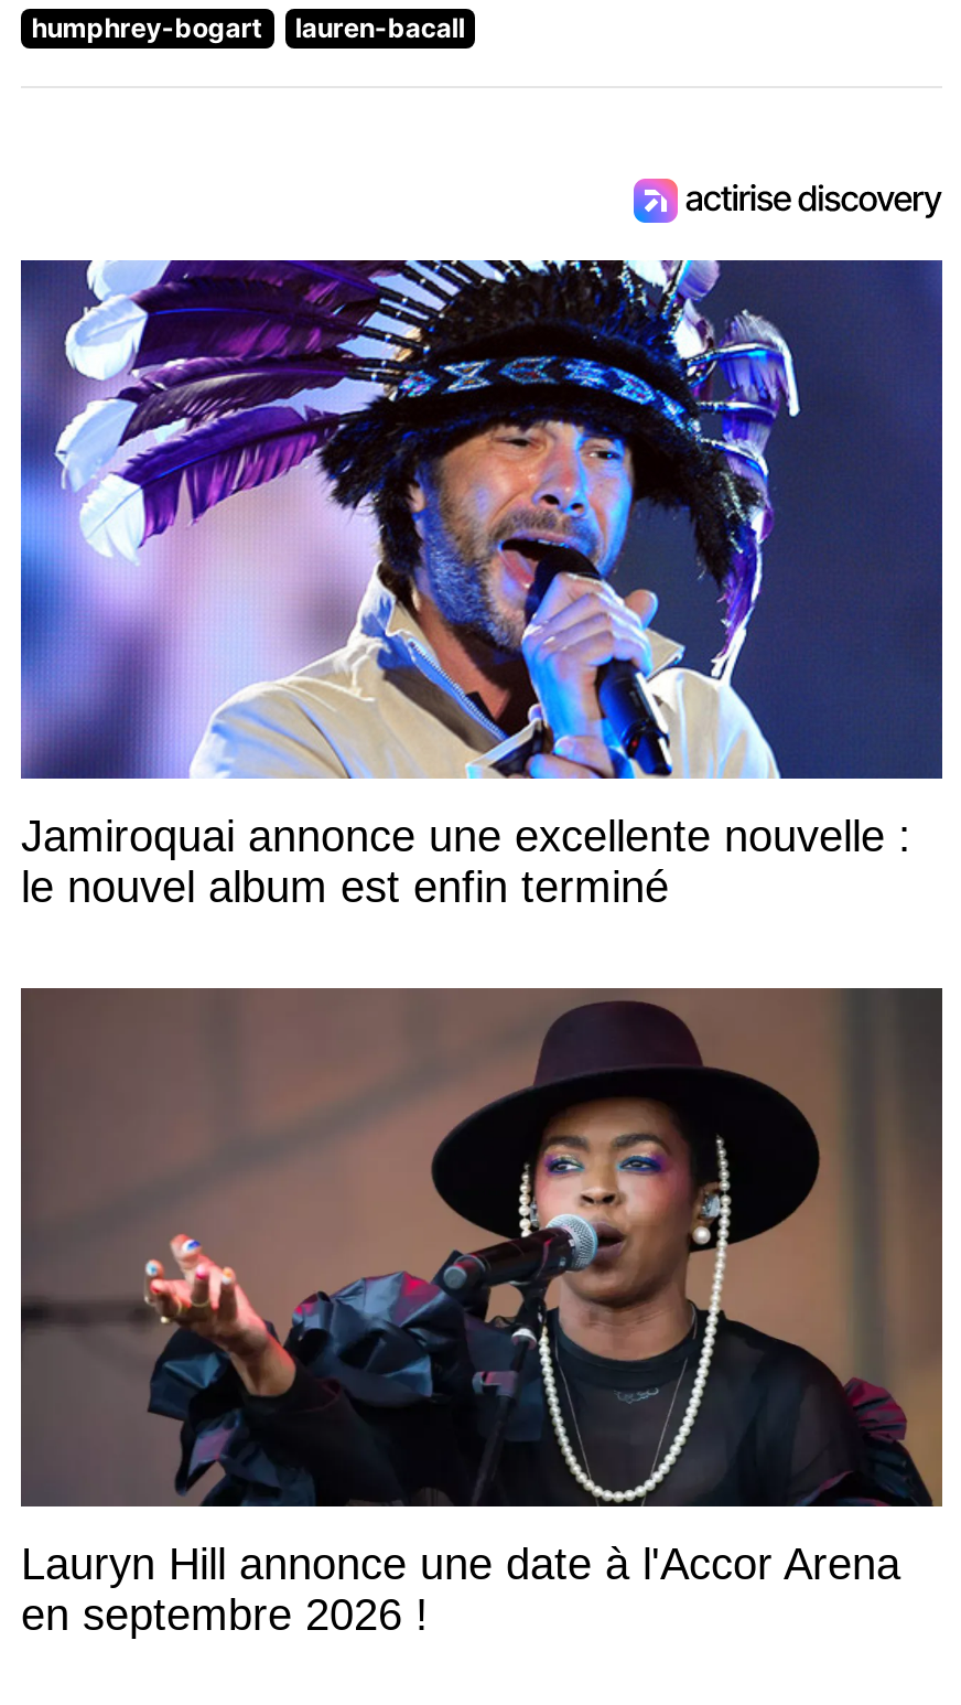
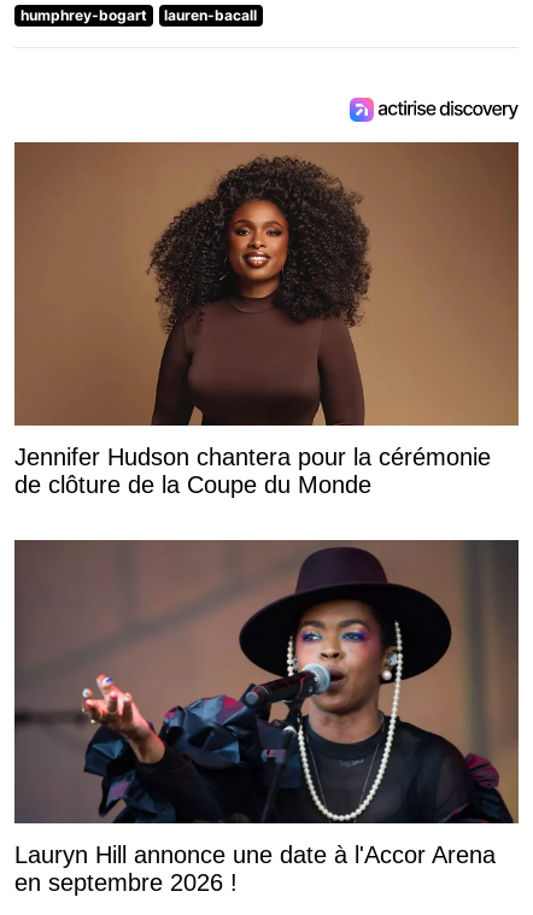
- [image]
- Jamiroquai annonce une excellente nouvelle :
- le nouvel album est enfin terminé
+ [image]
+ Jennifer Hudson chantera pour la cérémonie
+ de clôture de la Coupe du Monde
